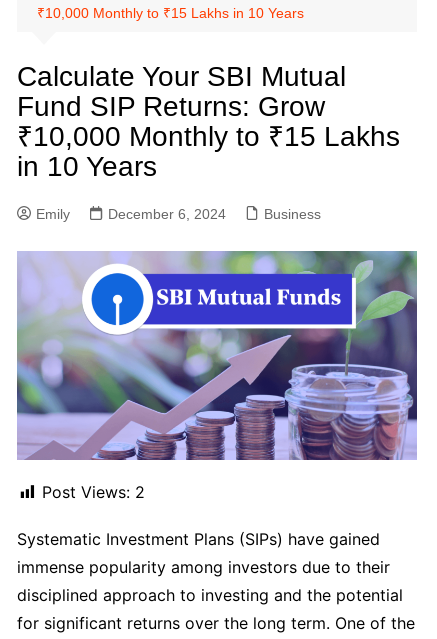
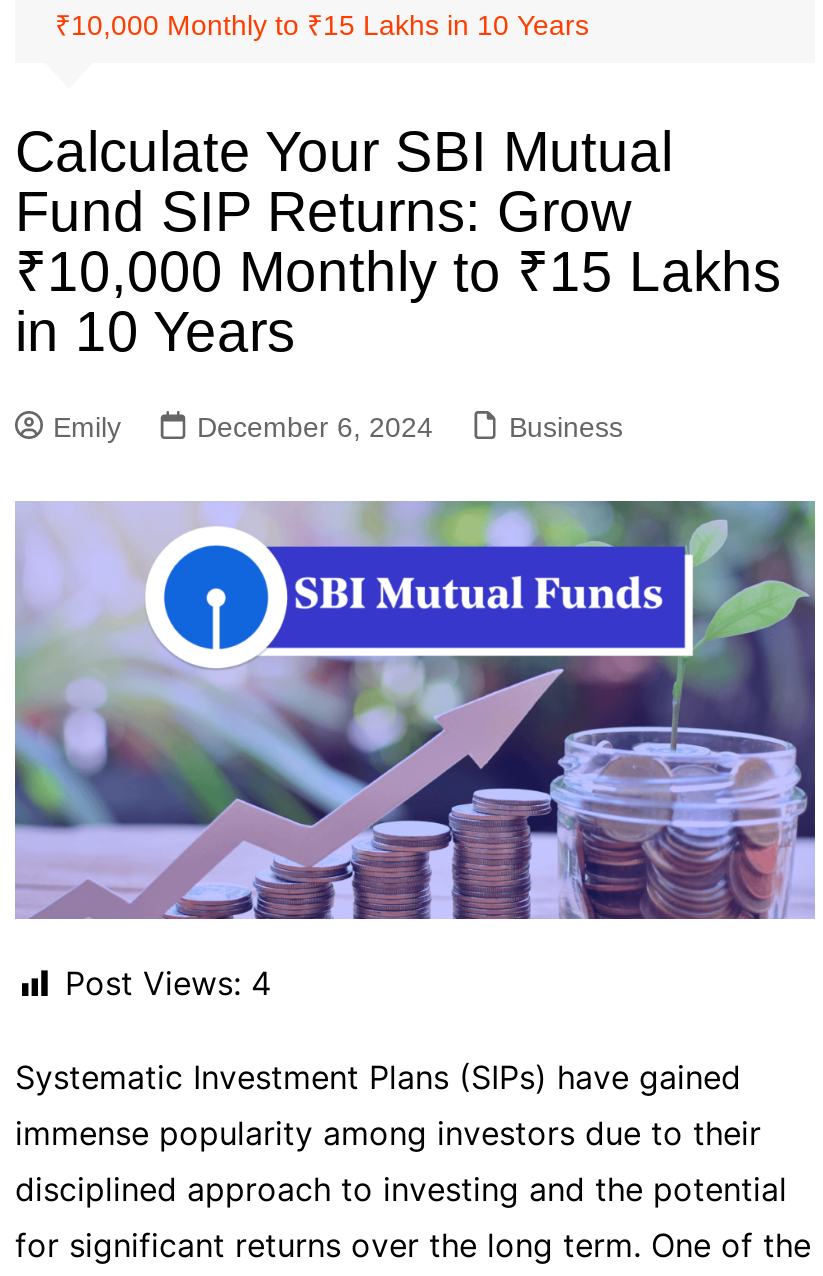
- Post Views: 2
+ Post Views: 4
